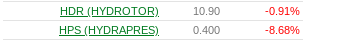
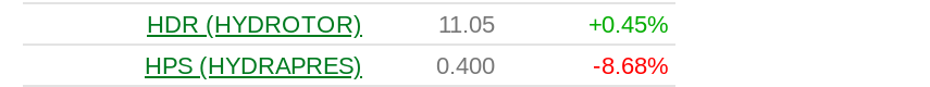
- 10.90
+ 11.05

- -0.91%
+ +0.45%
